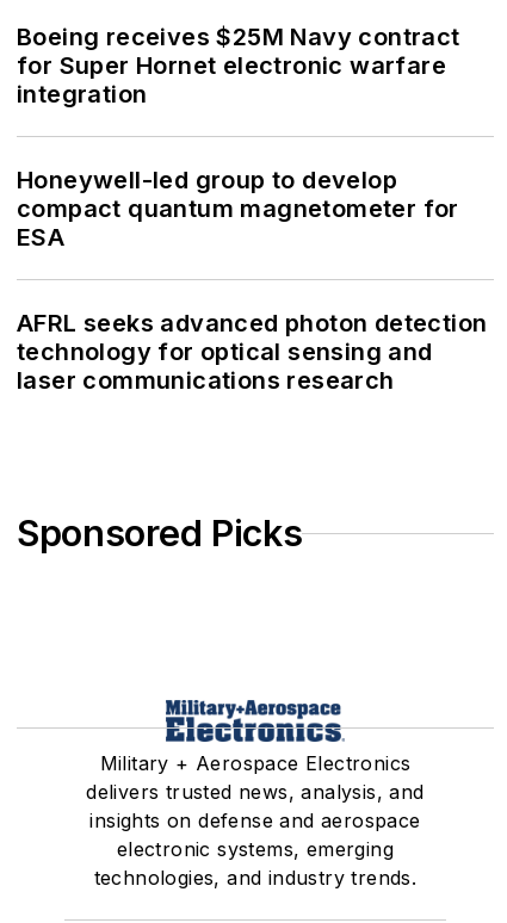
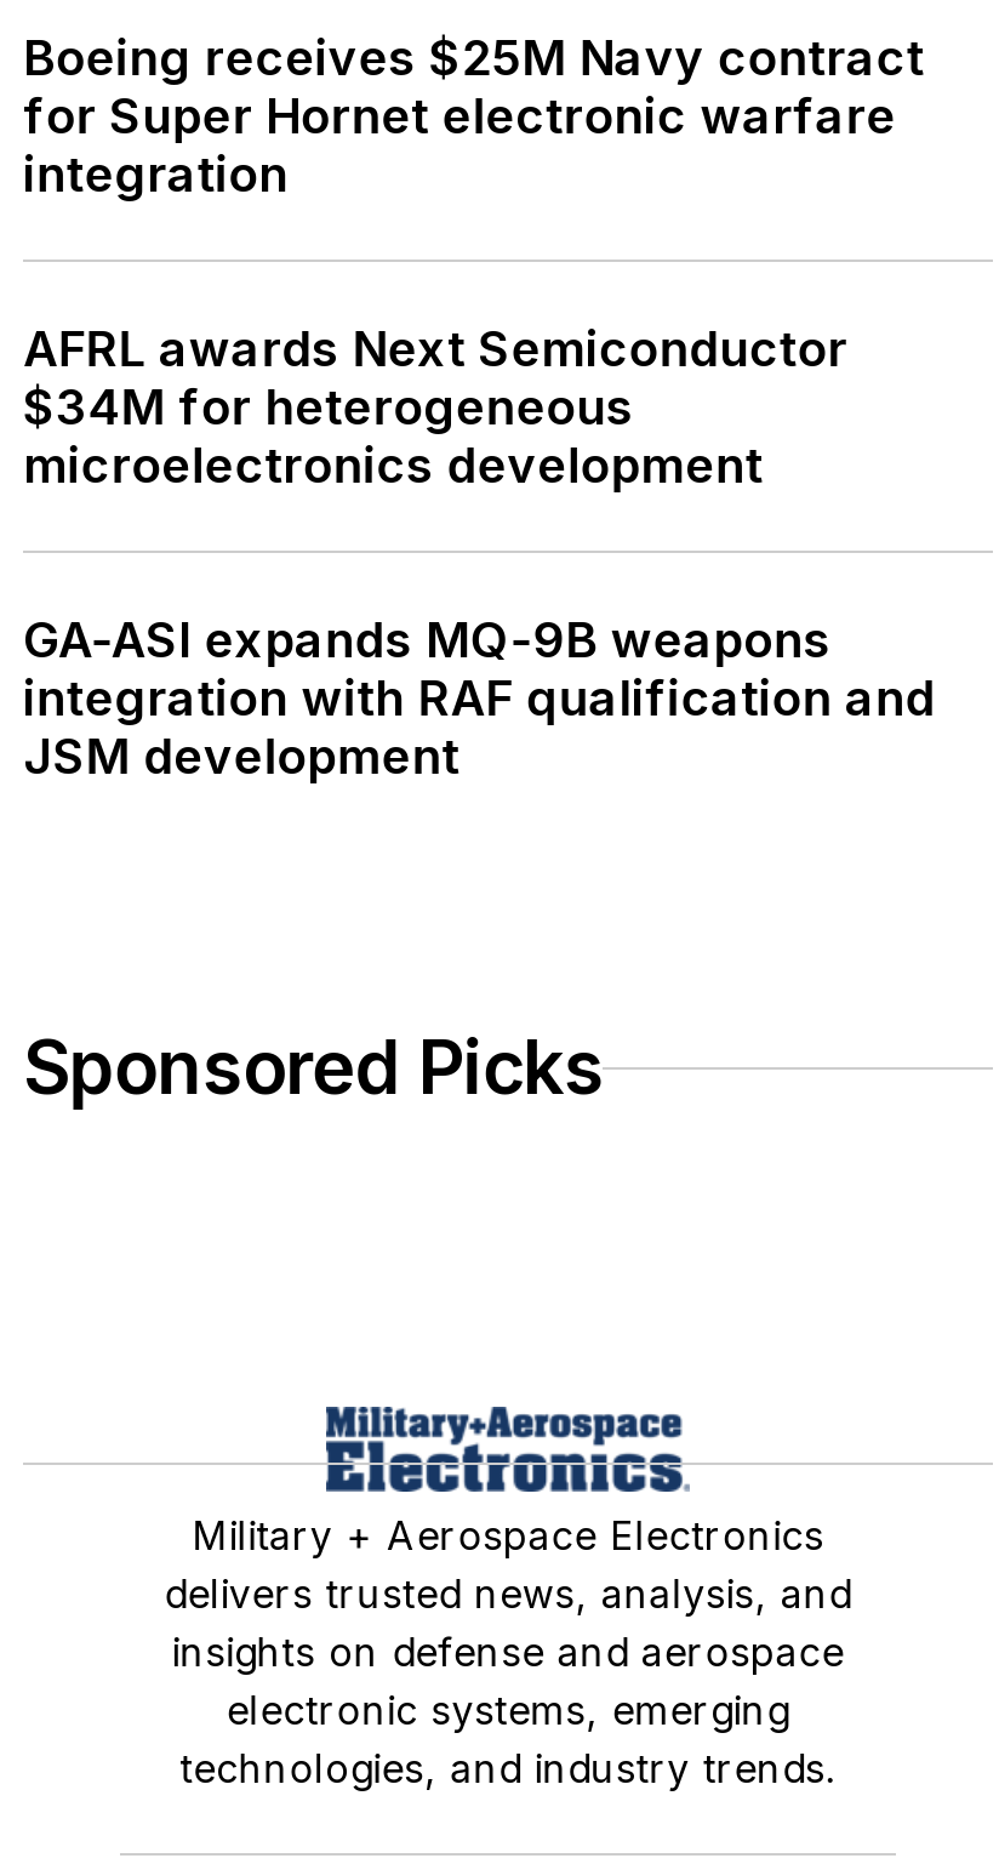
- Honeywell-led group to develop
- compact quantum magnetometer for
- ESA
+ AFRL awards Next Semiconductor
+ $34M for heterogeneous
+ microelectronics development

- AFRL seeks advanced photon detection
- technology for optical sensing and
- laser communications research
+ GA-ASI expands MQ-9B weapons
+ integration with RAF qualification and
+ JSM development
